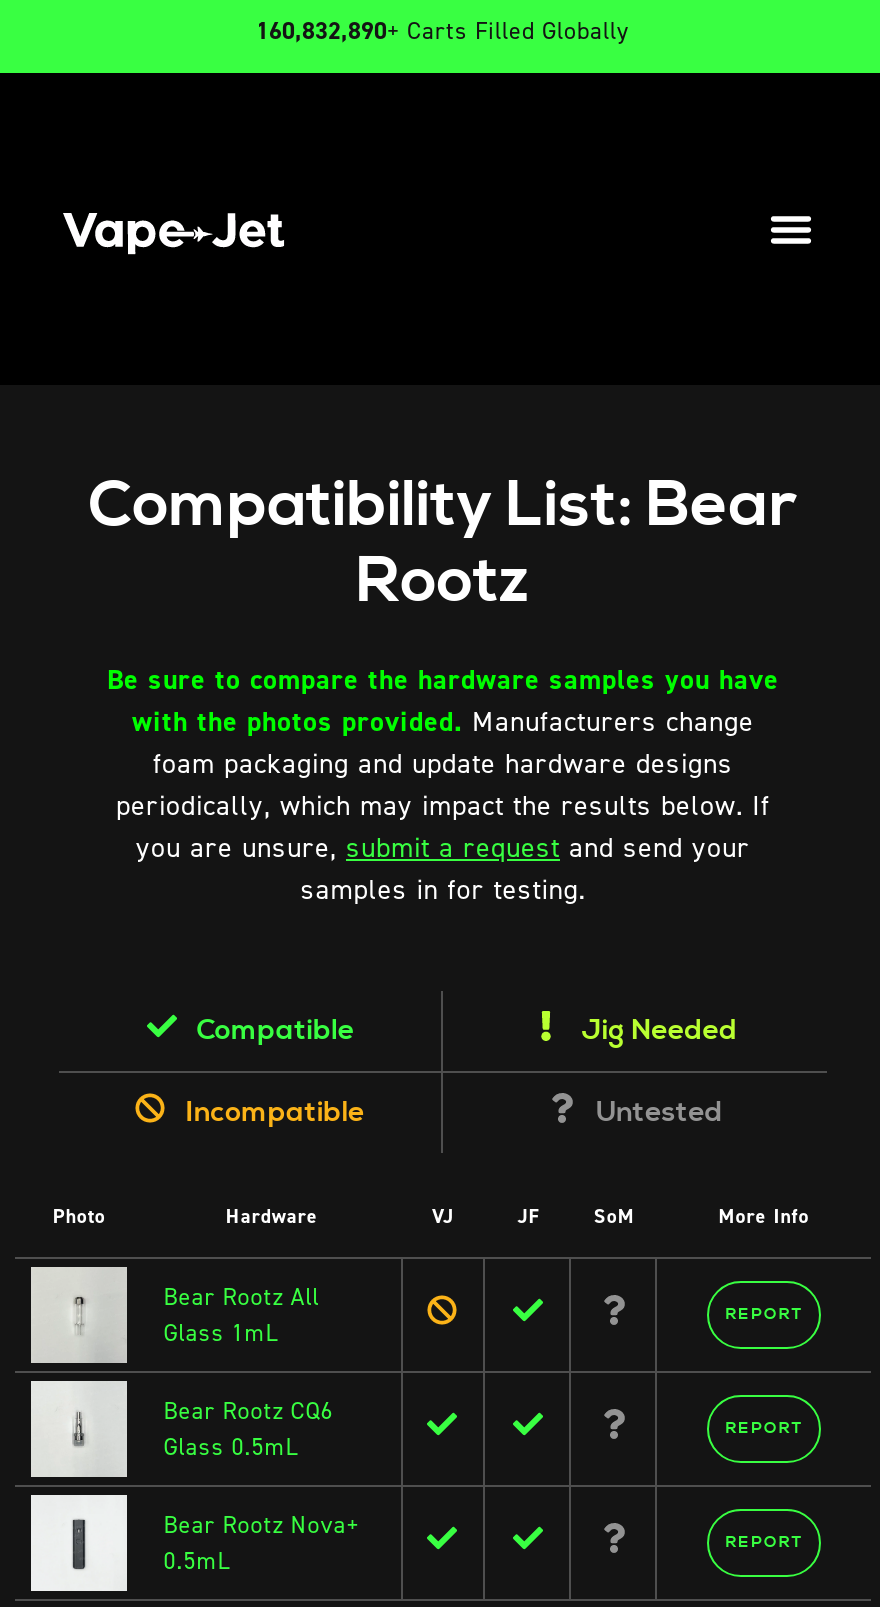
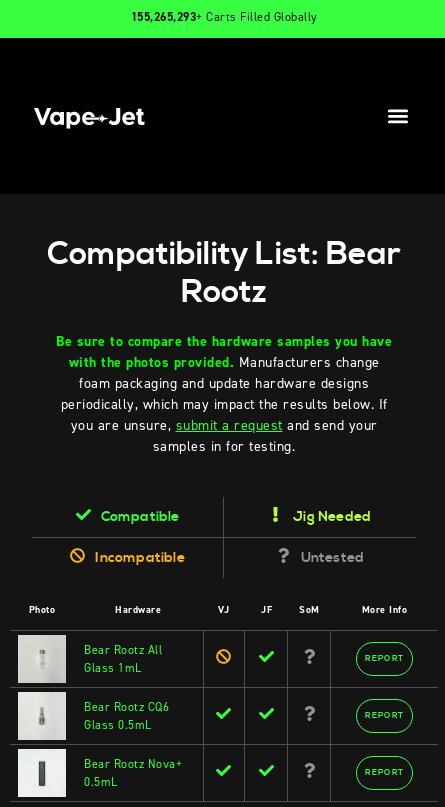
- 160,832,890+ Carts Filled Globally
+ 155,265,293+ Carts Filled Globally
